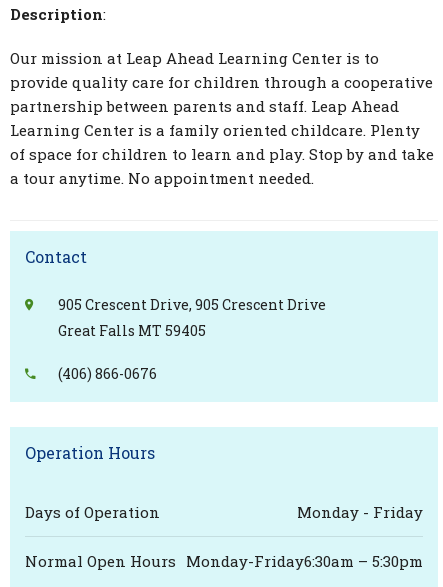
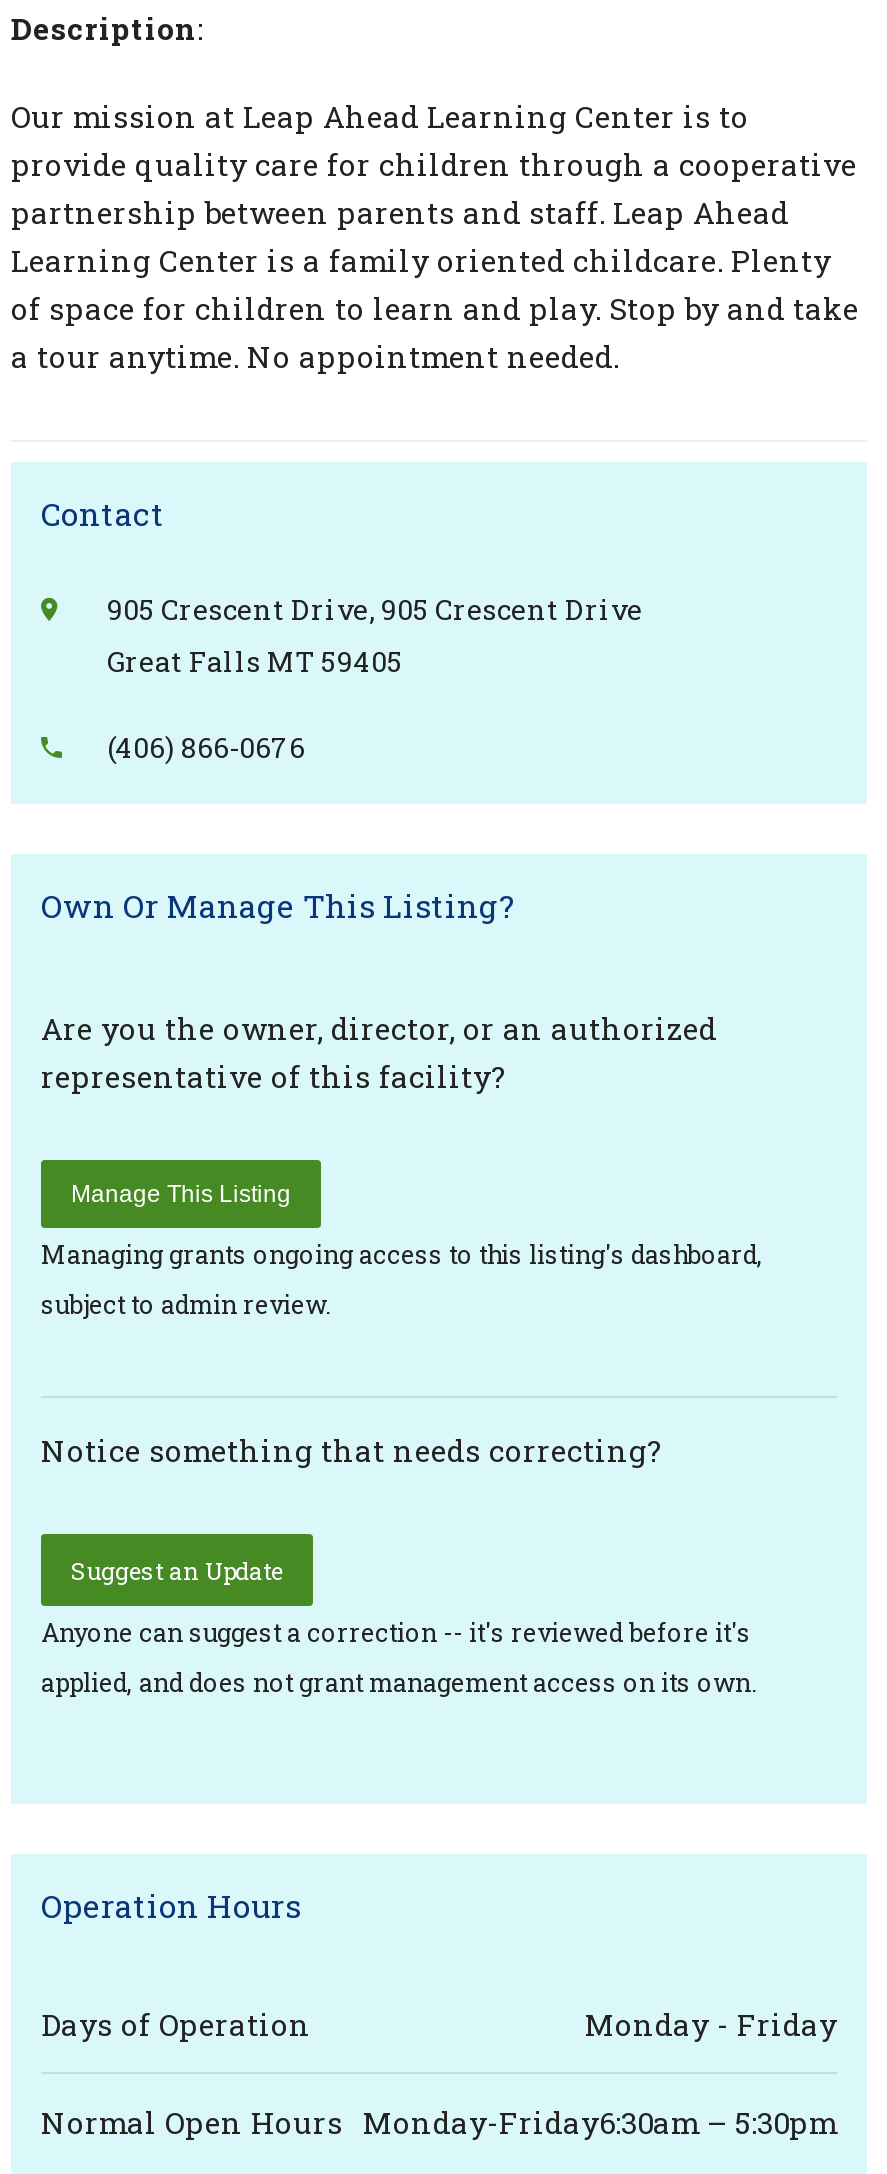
+ Own Or Manage This Listing?
+ Are you the owner, director, or an authorized
+ representative of this facility?
+ Manage This Listing
+ Managing grants ongoing access to this listing's dashboard,
+ subject to admin review.

+ Notice something that needs correcting?
+ Suggest an Update
+ Anyone can suggest a correction -- it's reviewed before it's
+ applied, and does not grant management access on its own.
